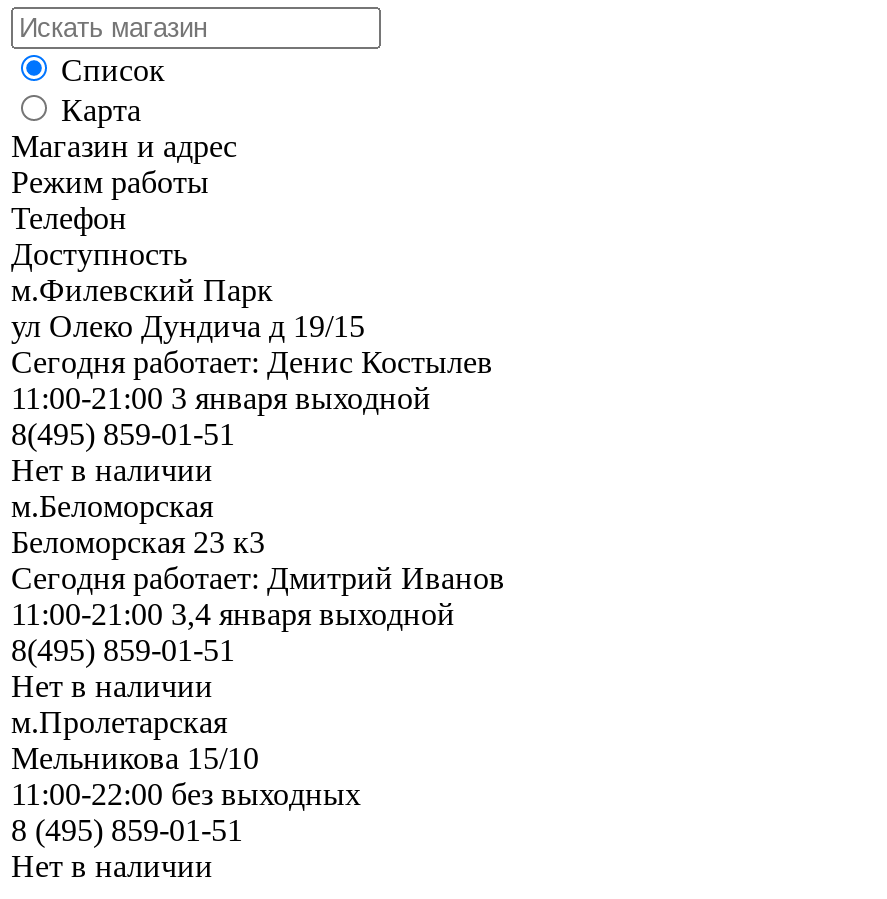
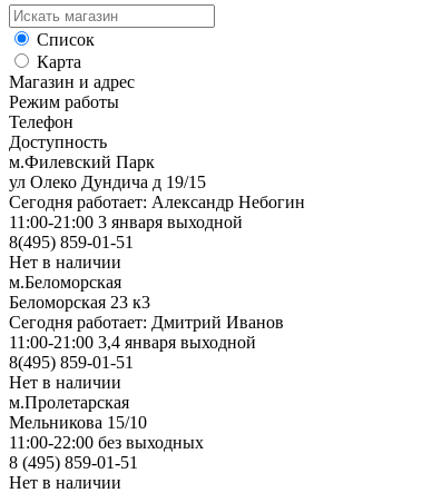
- Сегодня работает: Денис Костылев
+ Сегодня работает: Александр Небогин
